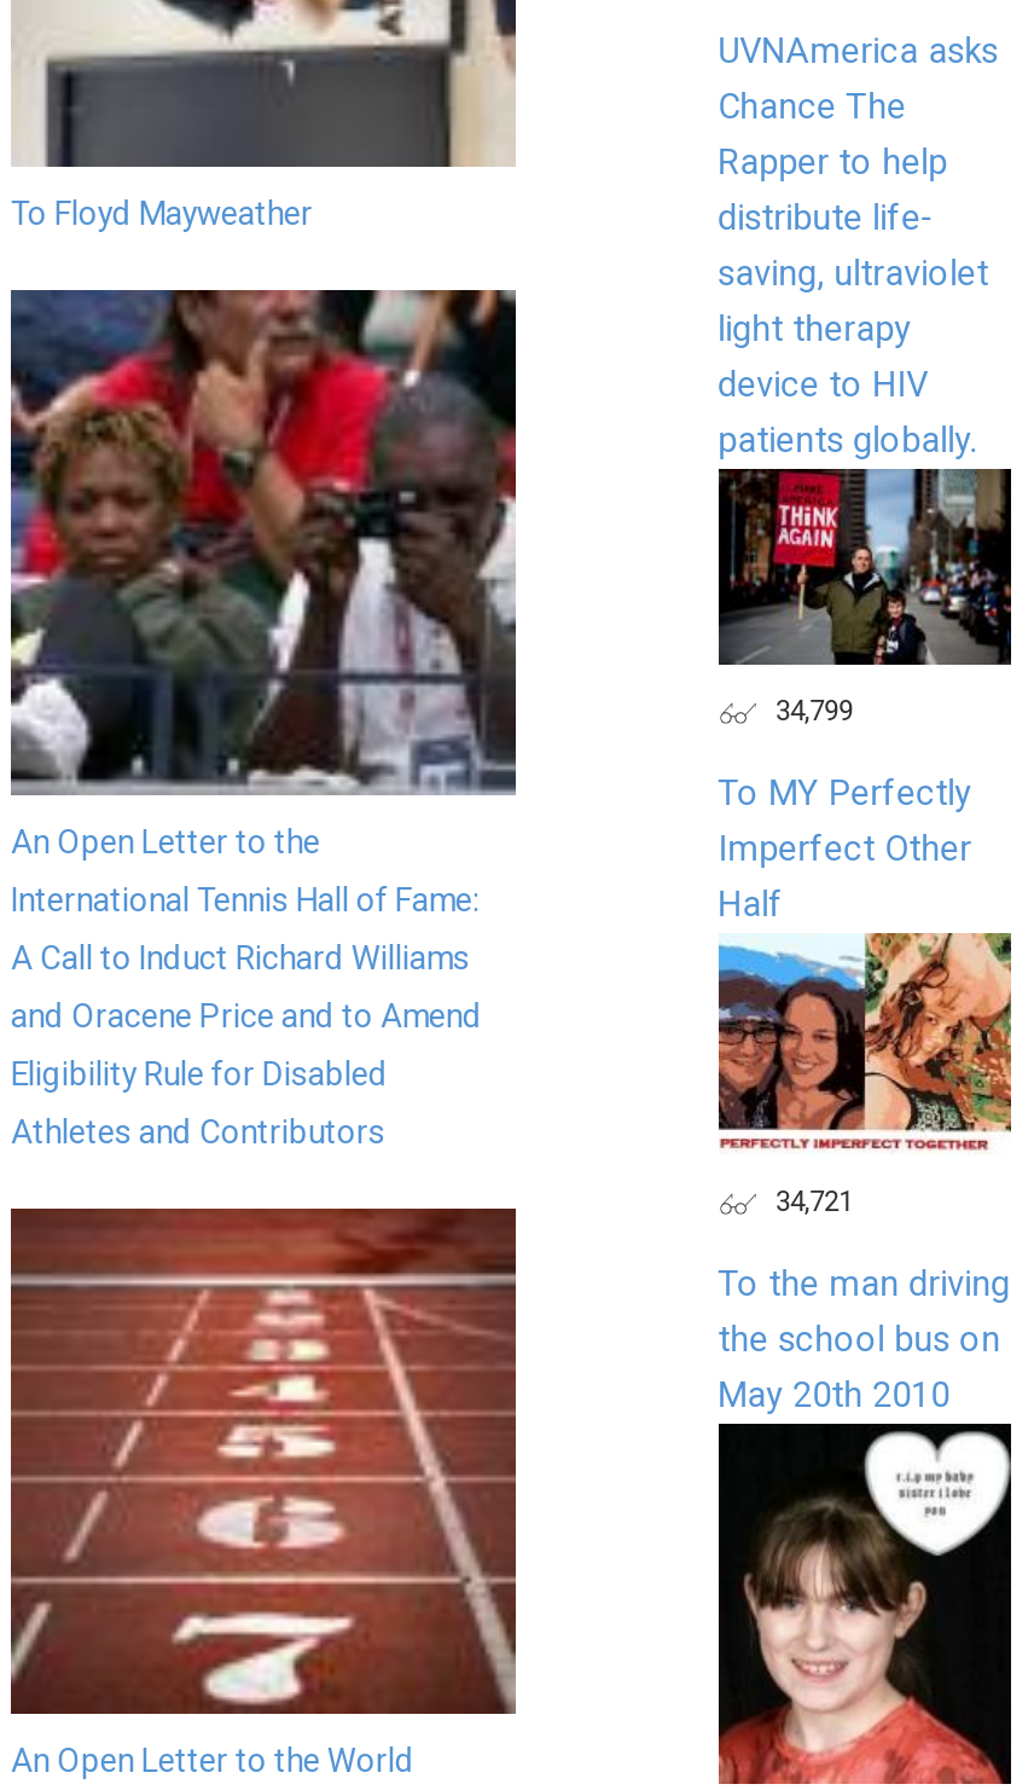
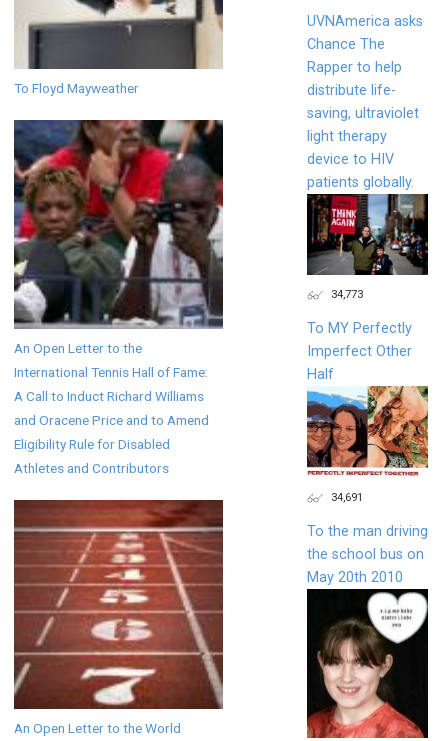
- 34,799
+ 34,773

- 34,721
+ 34,691
